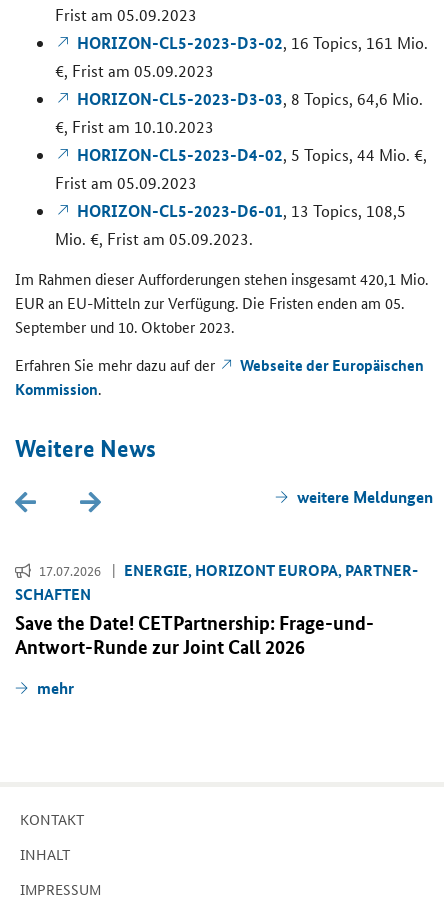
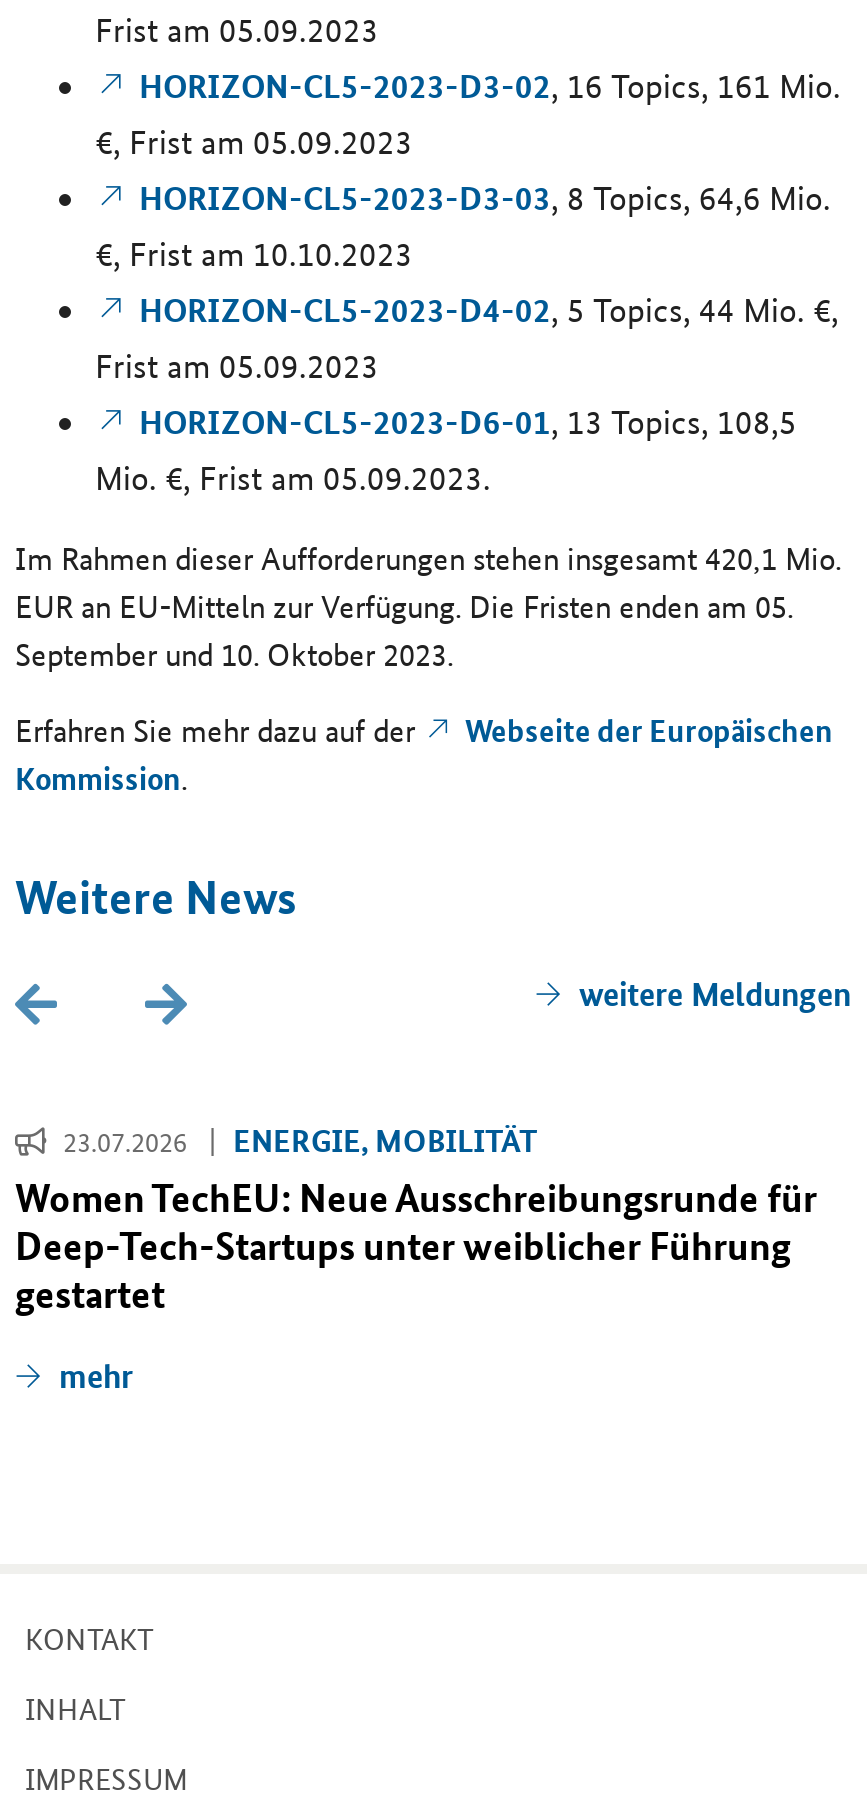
- 17.07.2026
- ENERGIE, HORIZONT EUROPA, PARTNER
- SCHAFTEN
- Save the Date! CETPartnership: Frage-und-
- Antwort-Runde zurJoint Call2026
+ 23.07.2026
+ ENERGIE, MOBILITÄT
+ Women TechEU: Neue Ausschreibungsrunde für
+ Deep-Tech-Startups unter weiblicher Führung
+ gestartet
